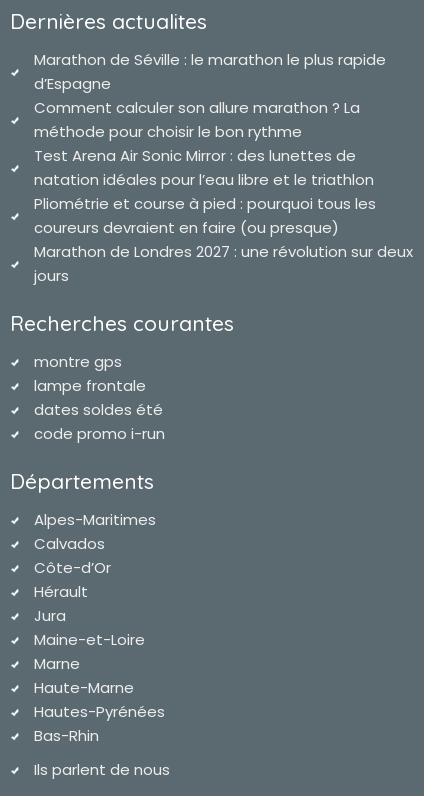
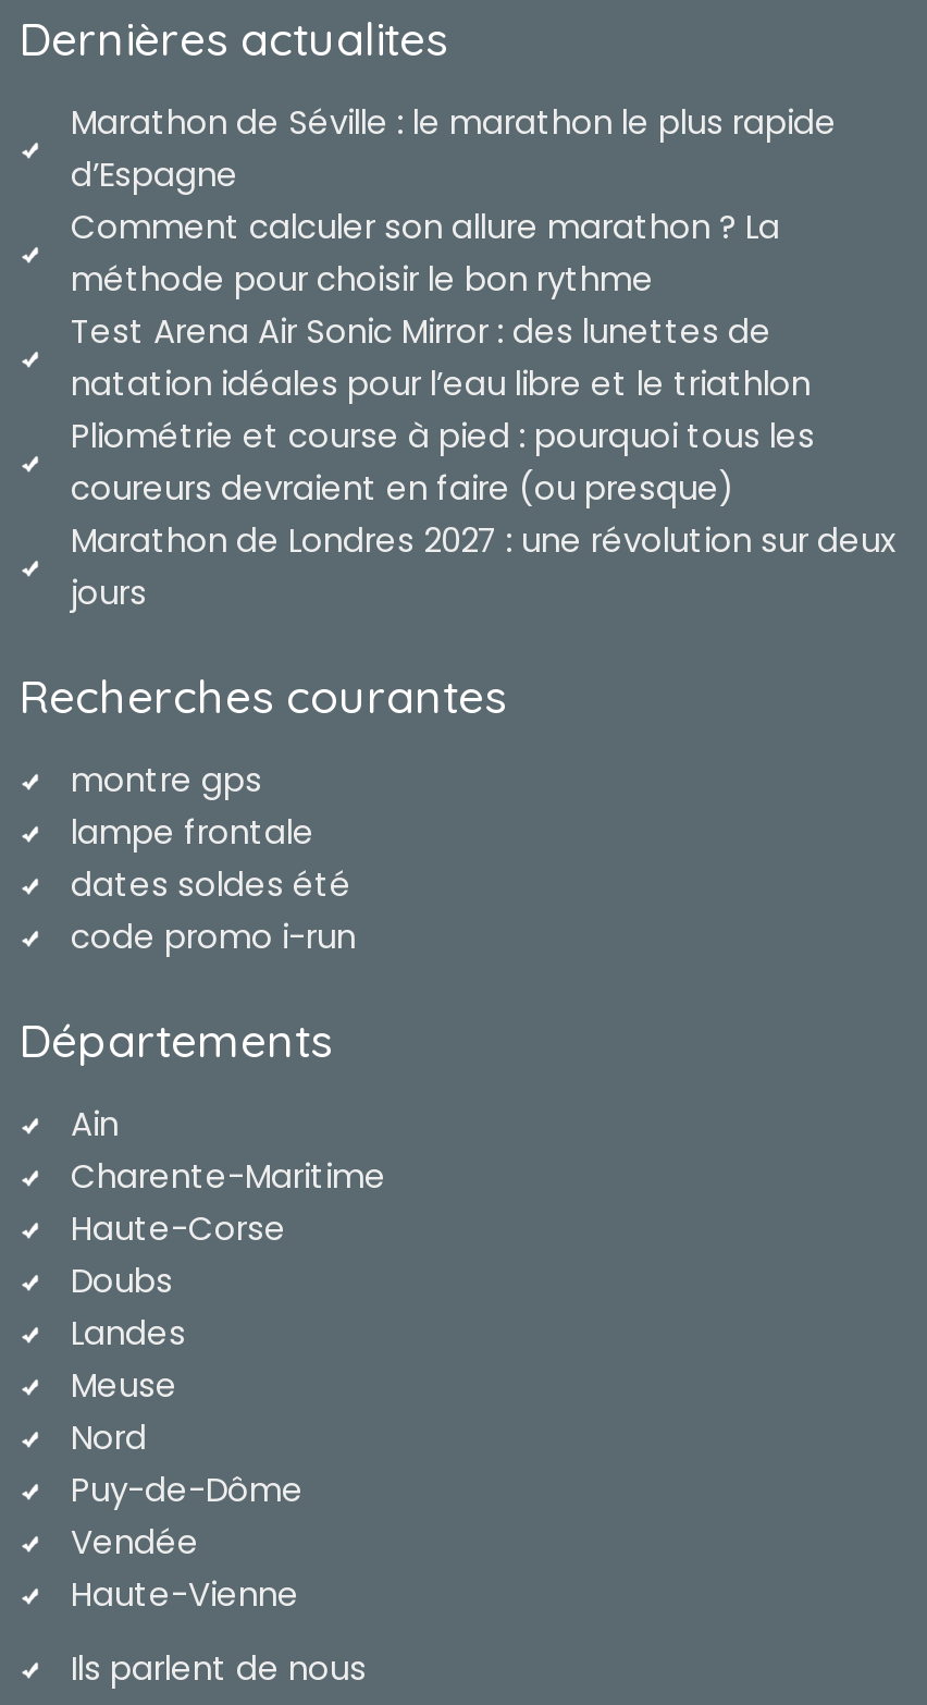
- Alpes-Maritimes
- Calvados
- Côte-d’Or
- Hérault
- Jura
- Maine-et-Loire
- Marne
- Haute-Marne
- Hautes-Pyrénées
- Bas-Rhin
+ Ain
+ Charente-Maritime
+ Haute-Corse
+ Doubs
+ Landes
+ Meuse
+ Nord
+ Puy-de-Dôme
+ Vendée
+ Haute-Vienne
